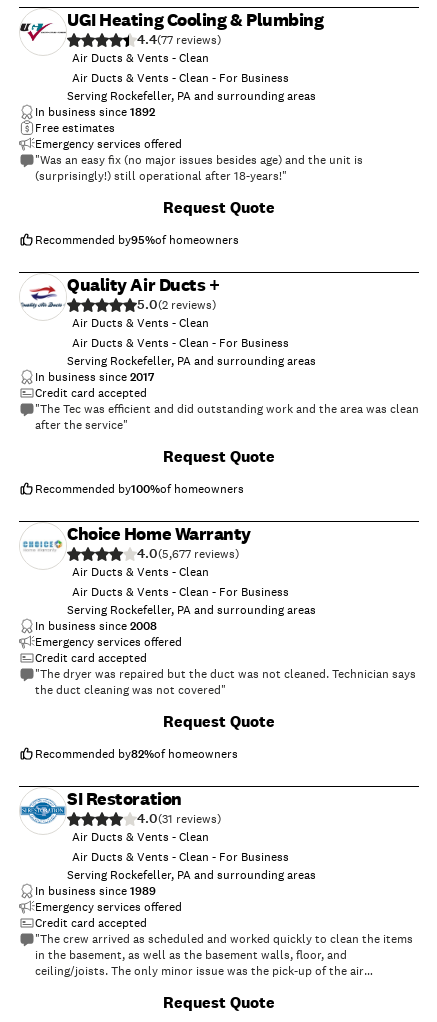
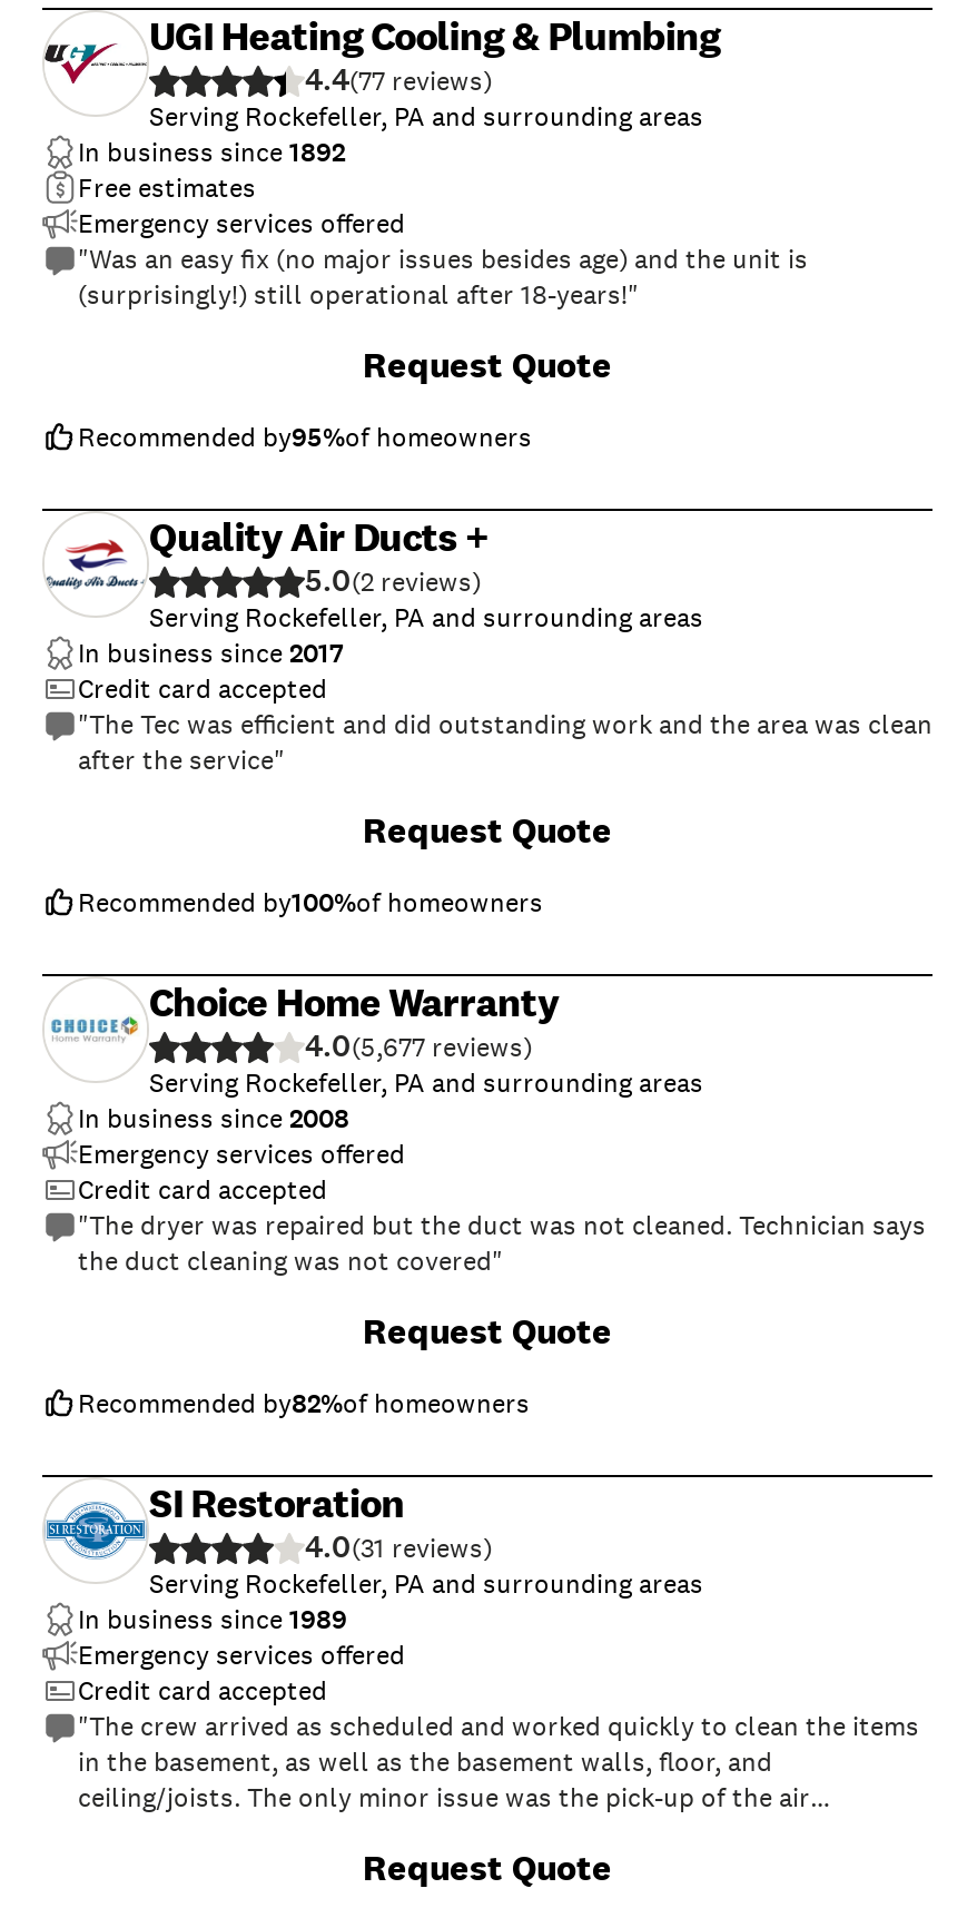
- Air Ducts & Vents - Clean
- Air Ducts & Vents - Clean - For Business

- Air Ducts & Vents - Clean
- Air Ducts & Vents - Clean - For Business

- Air Ducts & Vents - Clean
- Air Ducts & Vents - Clean - For Business

- Air Ducts & Vents - Clean
- Air Ducts & Vents - Clean - For Business
